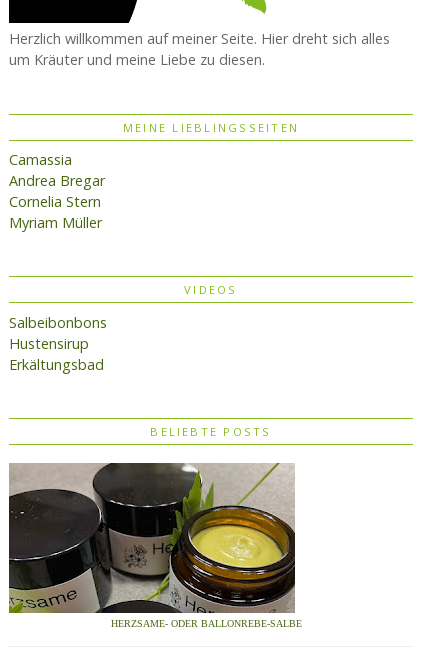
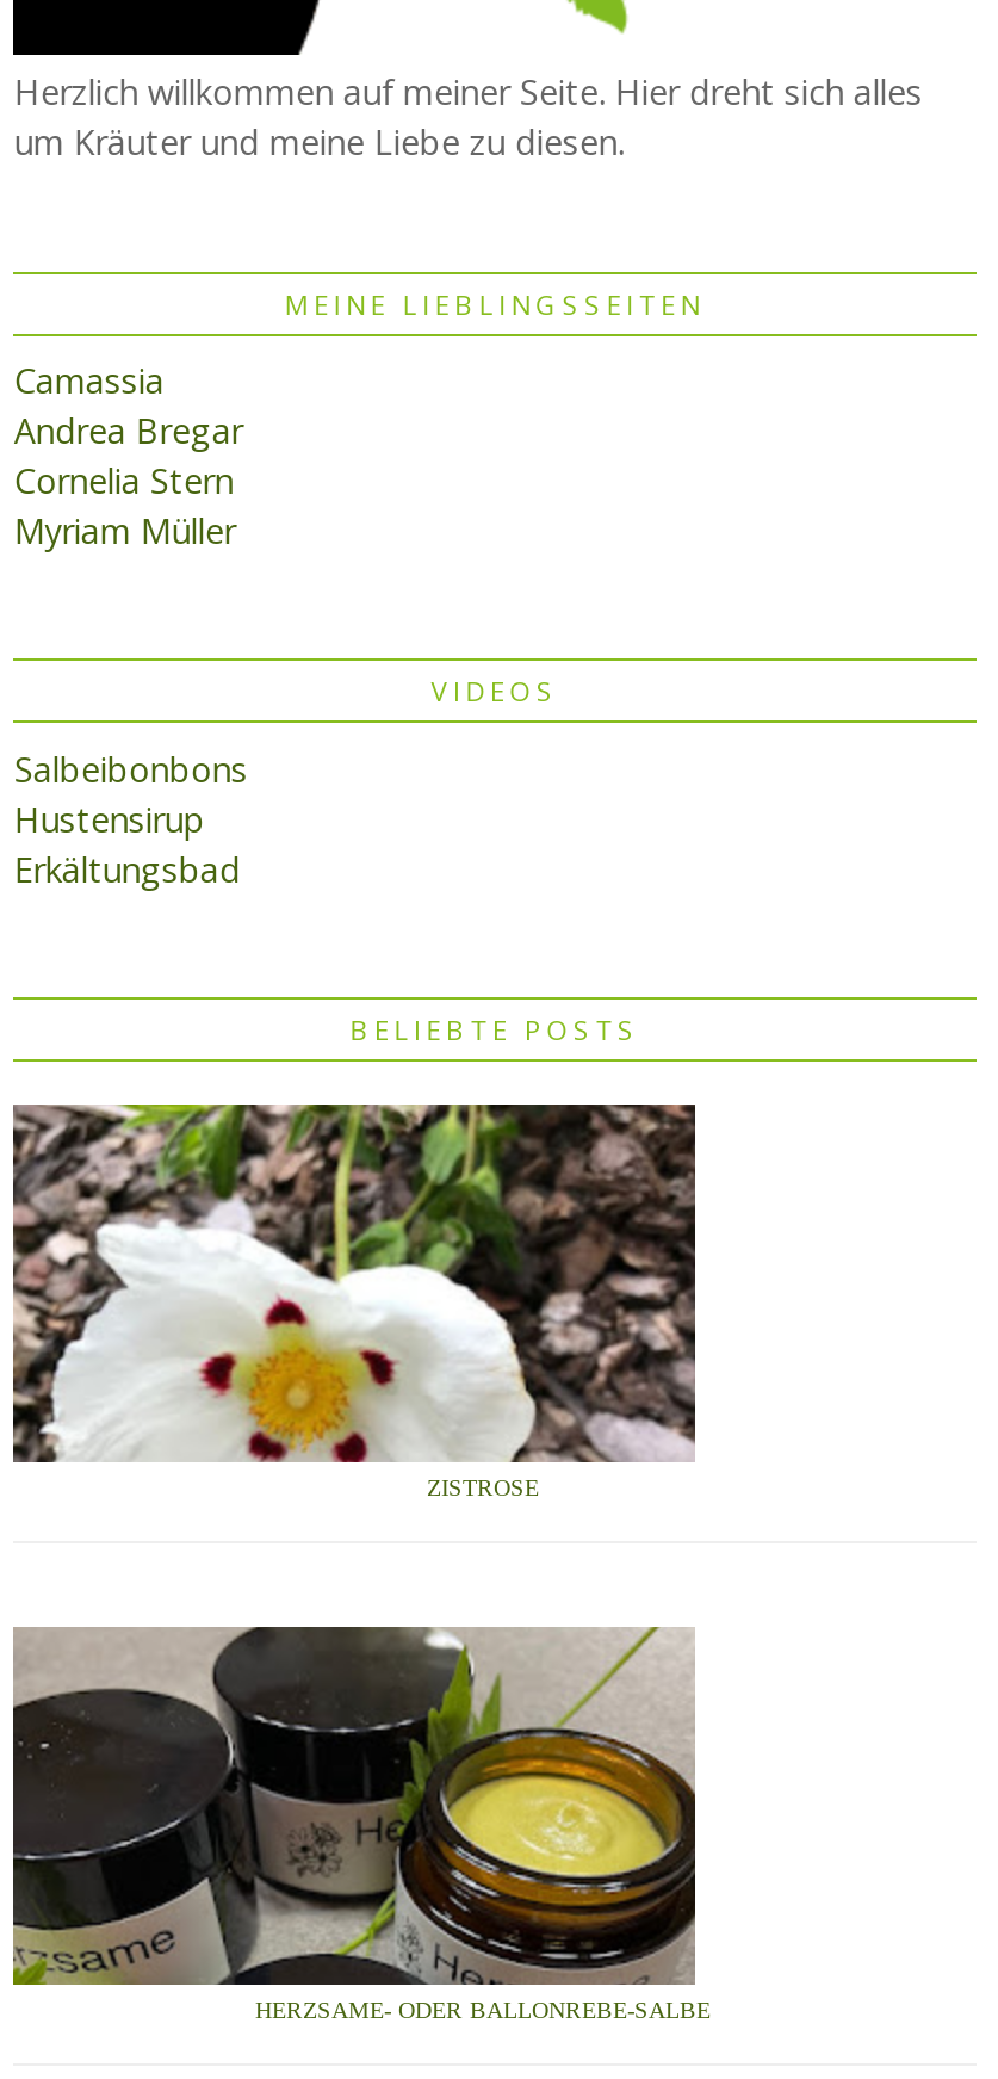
+ [image]
+ ZISTROSE
